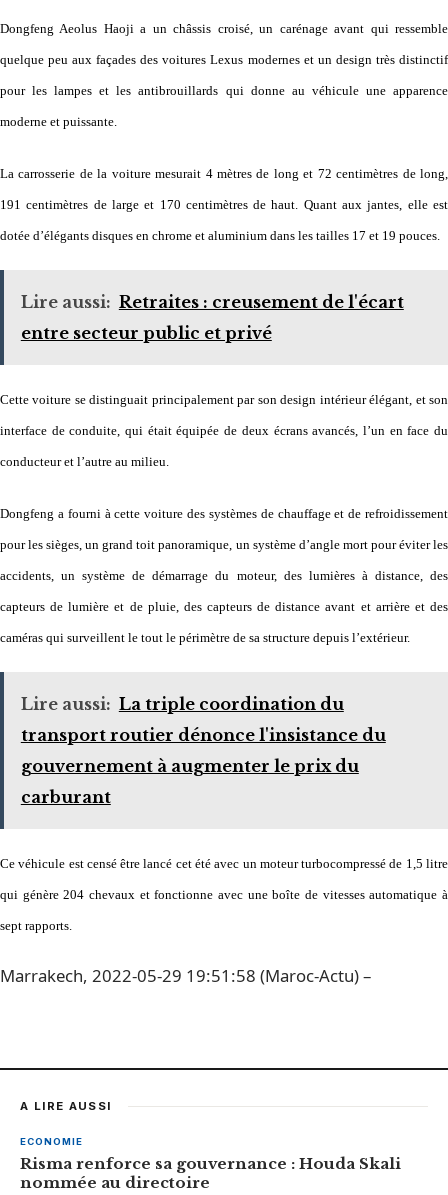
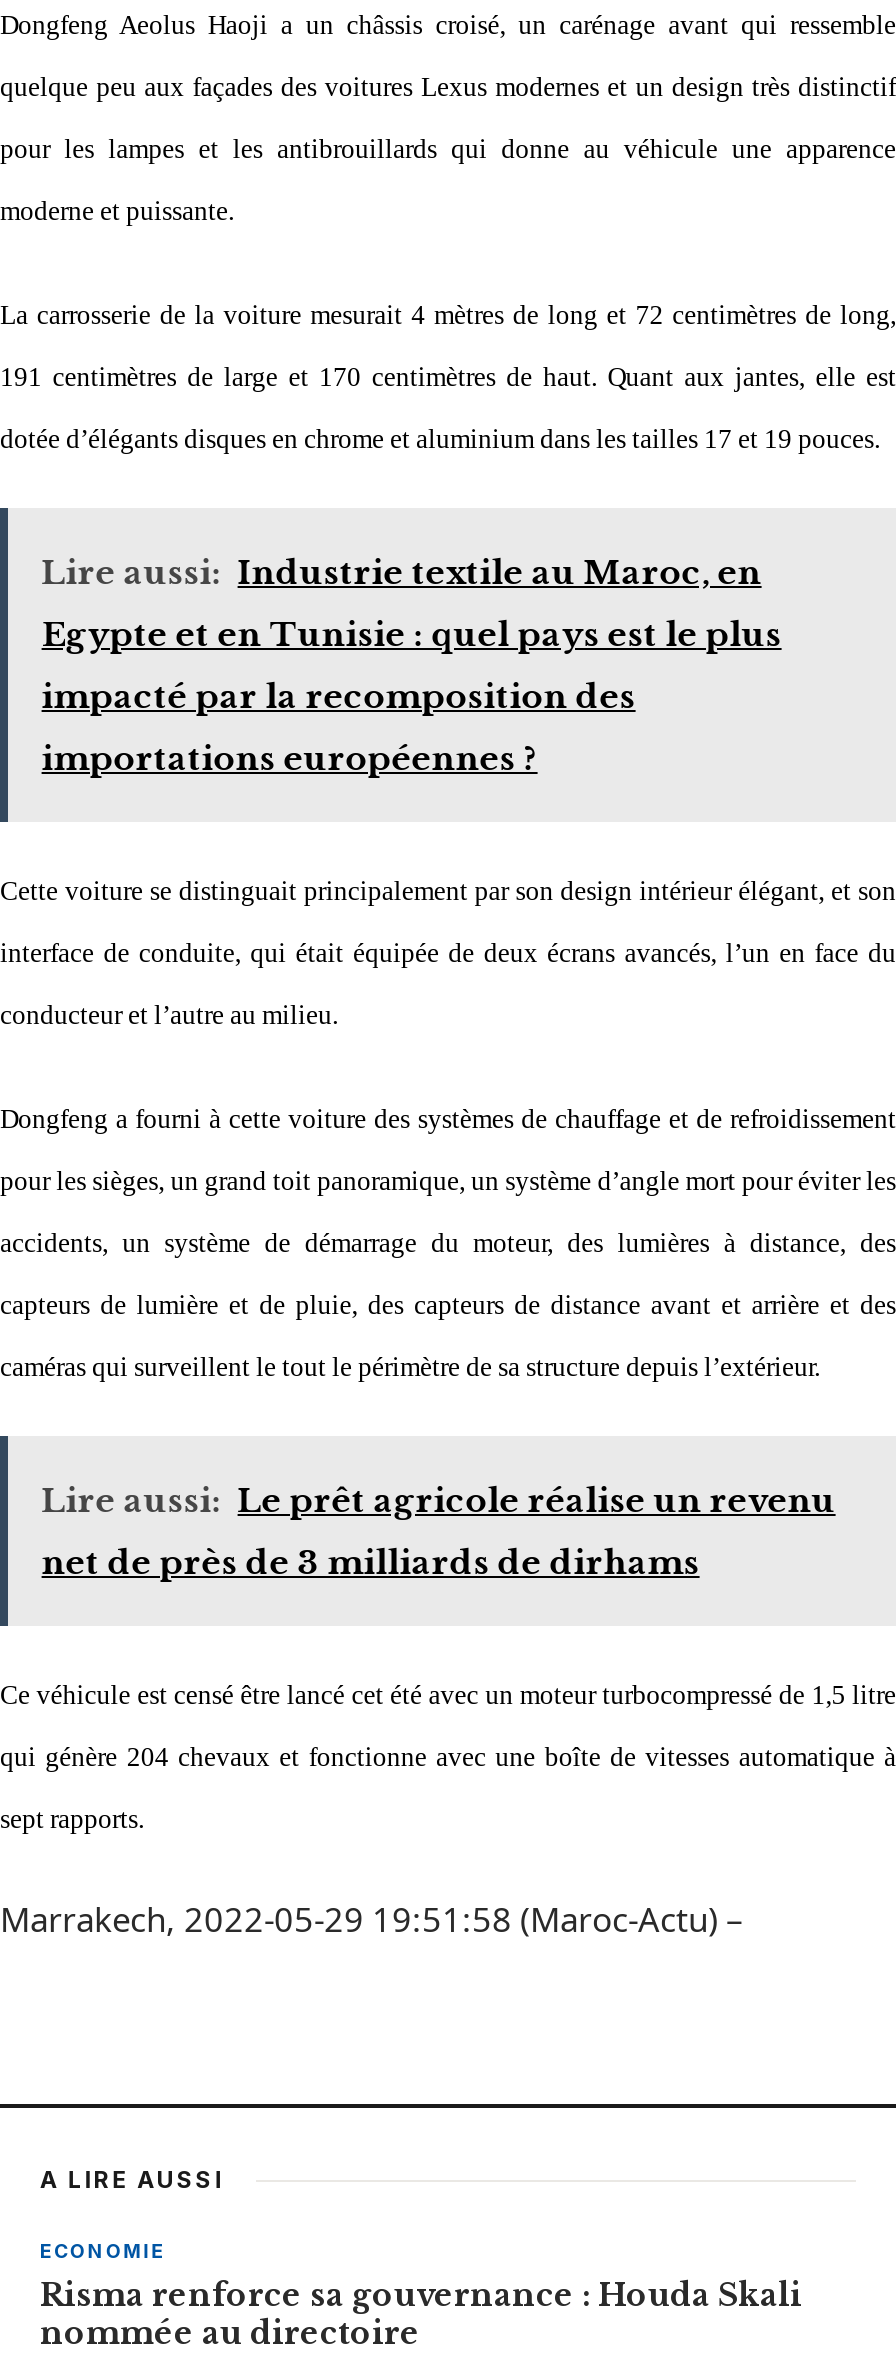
- Lire aussi: Retraites : creusement de l'écart
- entre secteur public et privé
+ Lire aussi: Industrie textile au Maroc, en
+ Egypte et en Tunisie : quel pays est le plus
+ impacté par la recomposition des
+ importations européennes ?

moved down: Cette voiture se distinguait principalement par son design intérieur élégant, et son | interface de conduite, qui était équipée de deux écrans avancés, l’un en face du | conducteur et l’autre au milieu. | Dongfeng a fourni à cette voiture des systèmes de chauffage et de refroidissement | pour les sièges, un grand toit panoramique, un système d’angle mort pour éviter les | accidents, un système de démarrage du moteur, des lumières à distance, des | capteurs de lumière et de pluie, des capteurs de distance avant et arrière et des | caméras qui surveillent le tout le périmètre de sa structure depuis l’extérieur.

- Lire aussi: La triple coordination du
- transport routier dénonce l'insistance du
- gouvernement à augmenter le prix du
- carburant
+ Lire aussi: Le prêt agricole réalise un revenu
+ net de près de 3 milliards de dirhams
